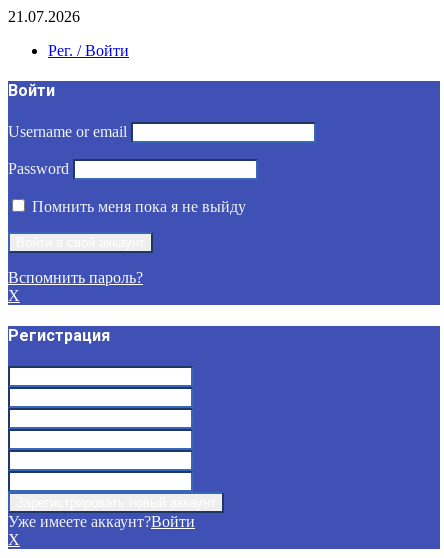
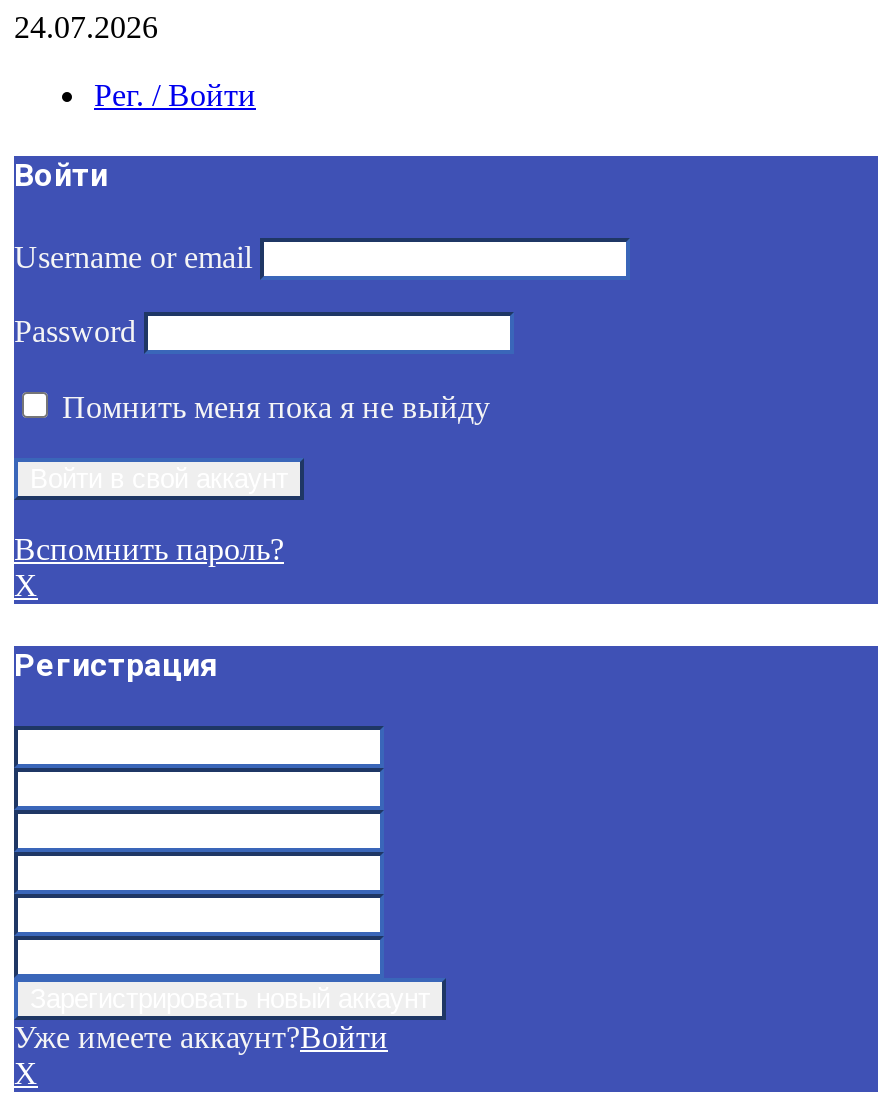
- 21.07.2026
+ 24.07.2026
